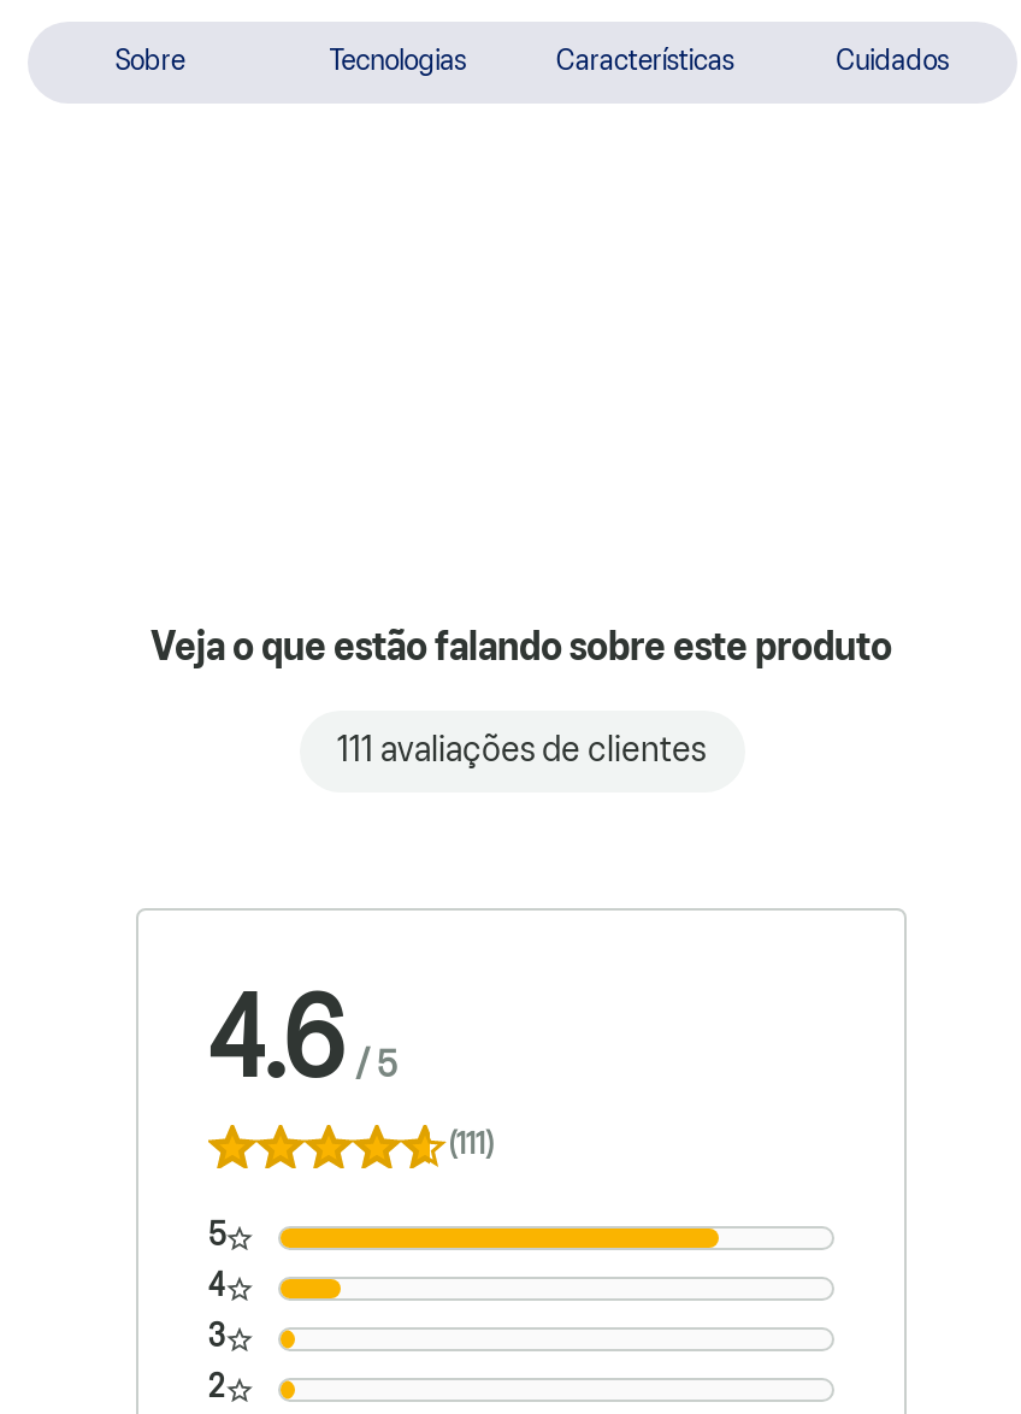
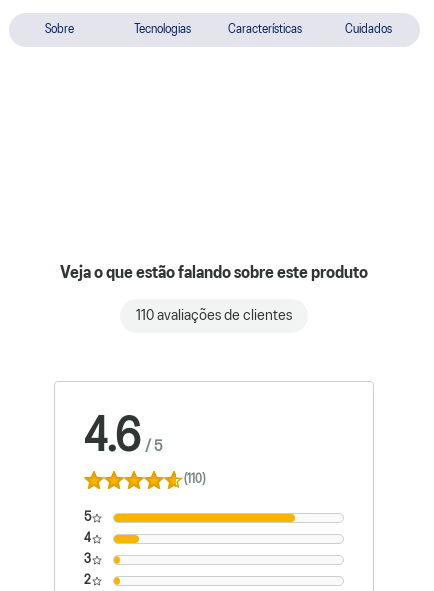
- 111 avaliações de clientes
+ 110 avaliações de clientes

- (111)
+ (110)
